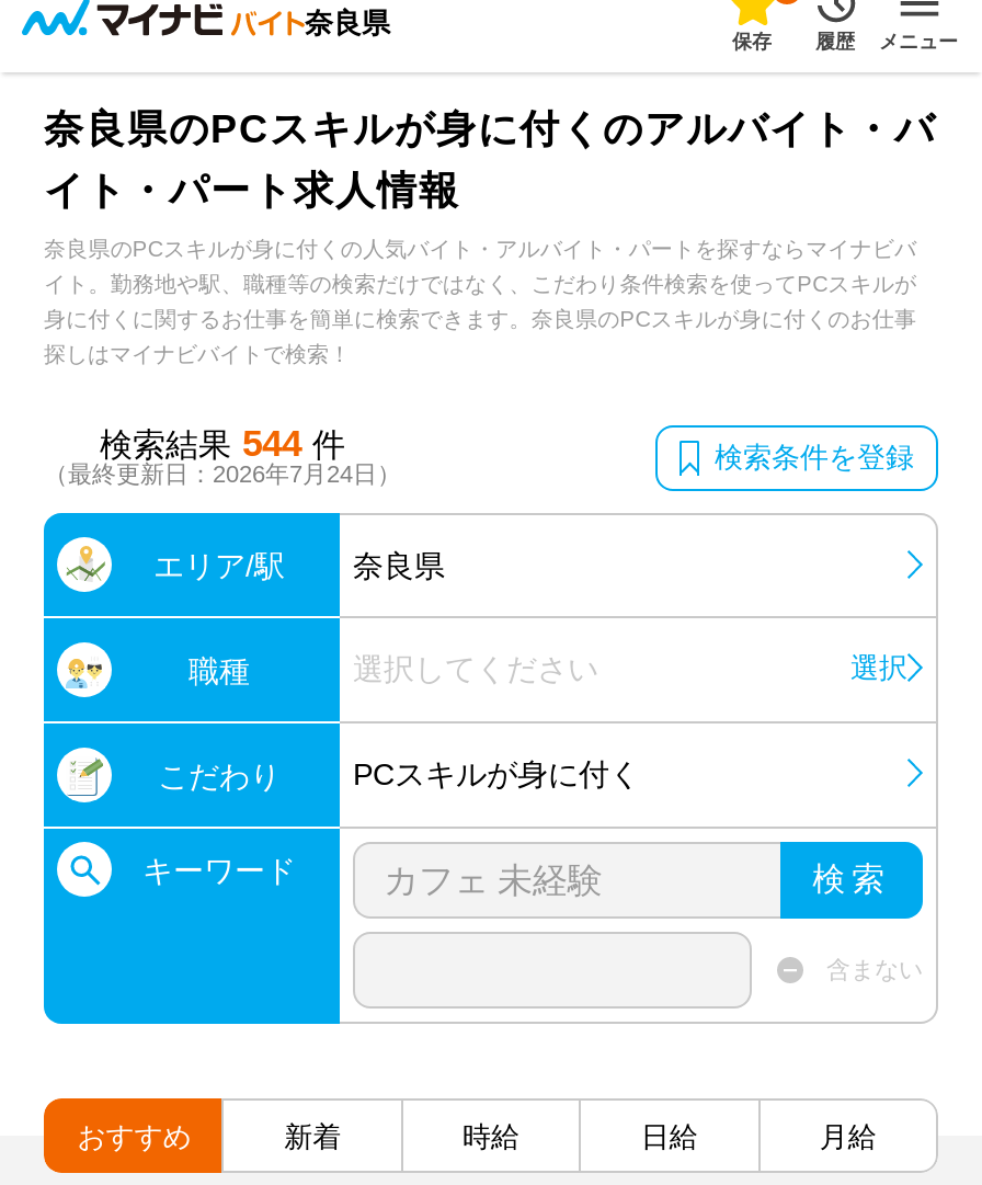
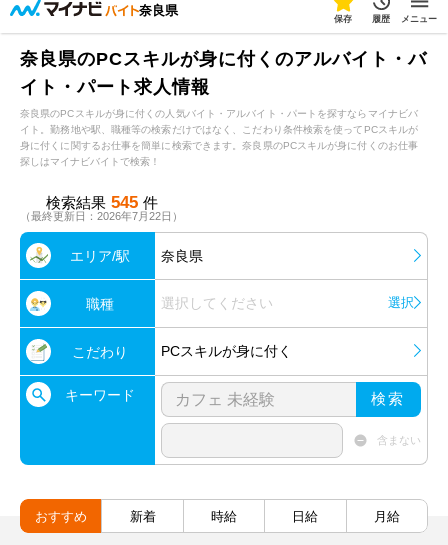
- 検索結果 544 件
- （最終更新日：2026年7月24日）
- 検索条件を登録
+ 検索結果 545 件
+ （最終更新日：2026年7月22日）
